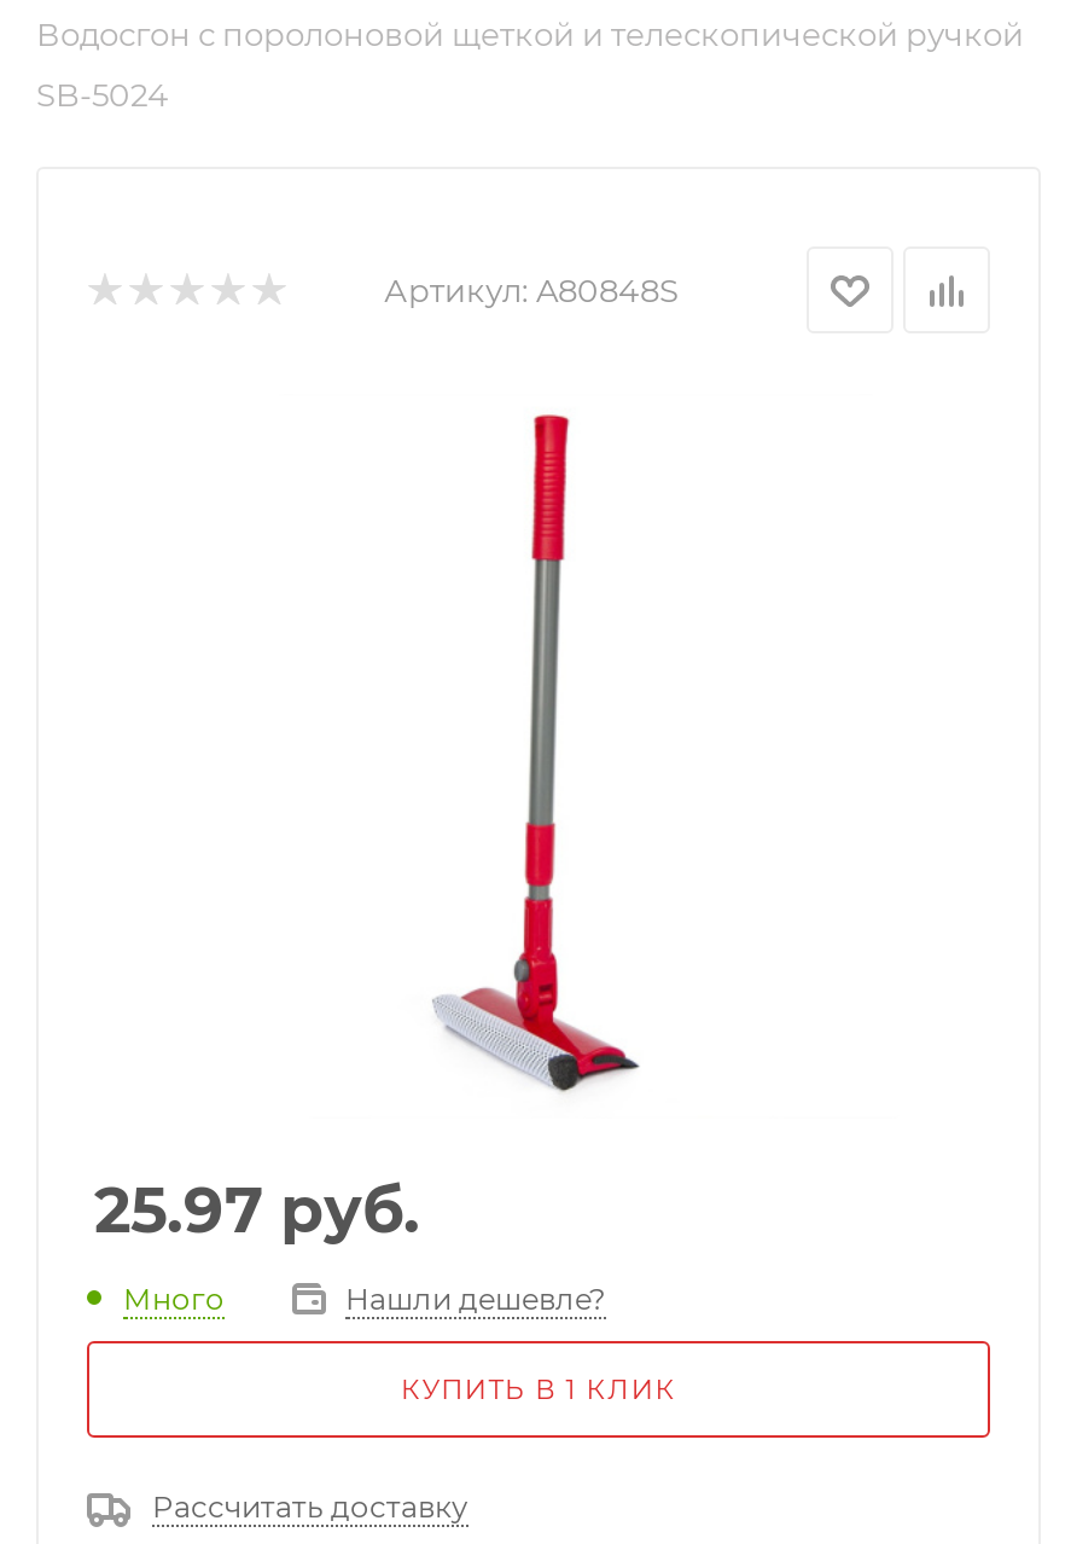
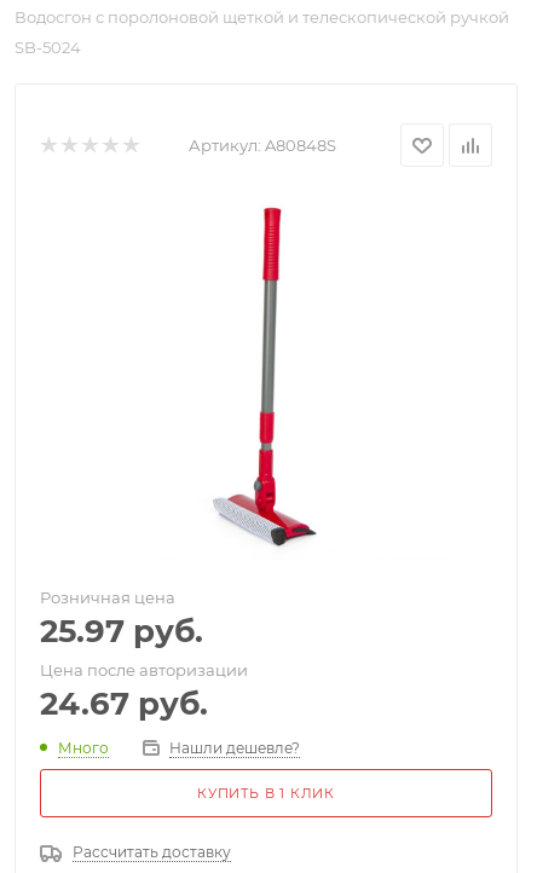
+ Розничная цена

+ Цена после авторизации
+ 24.67 руб.
